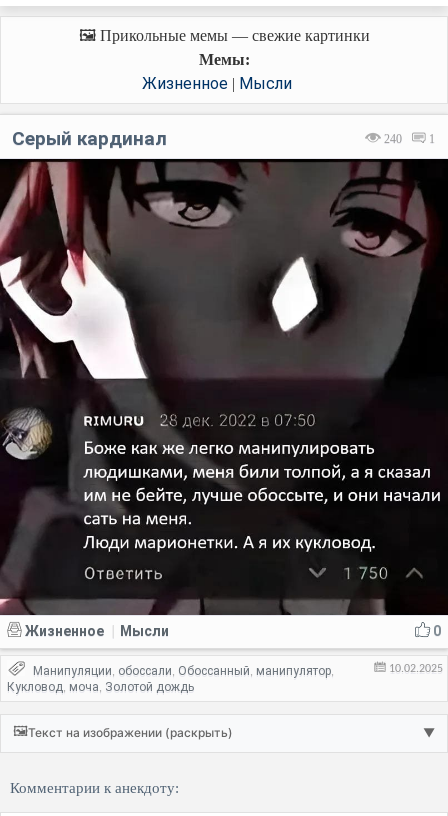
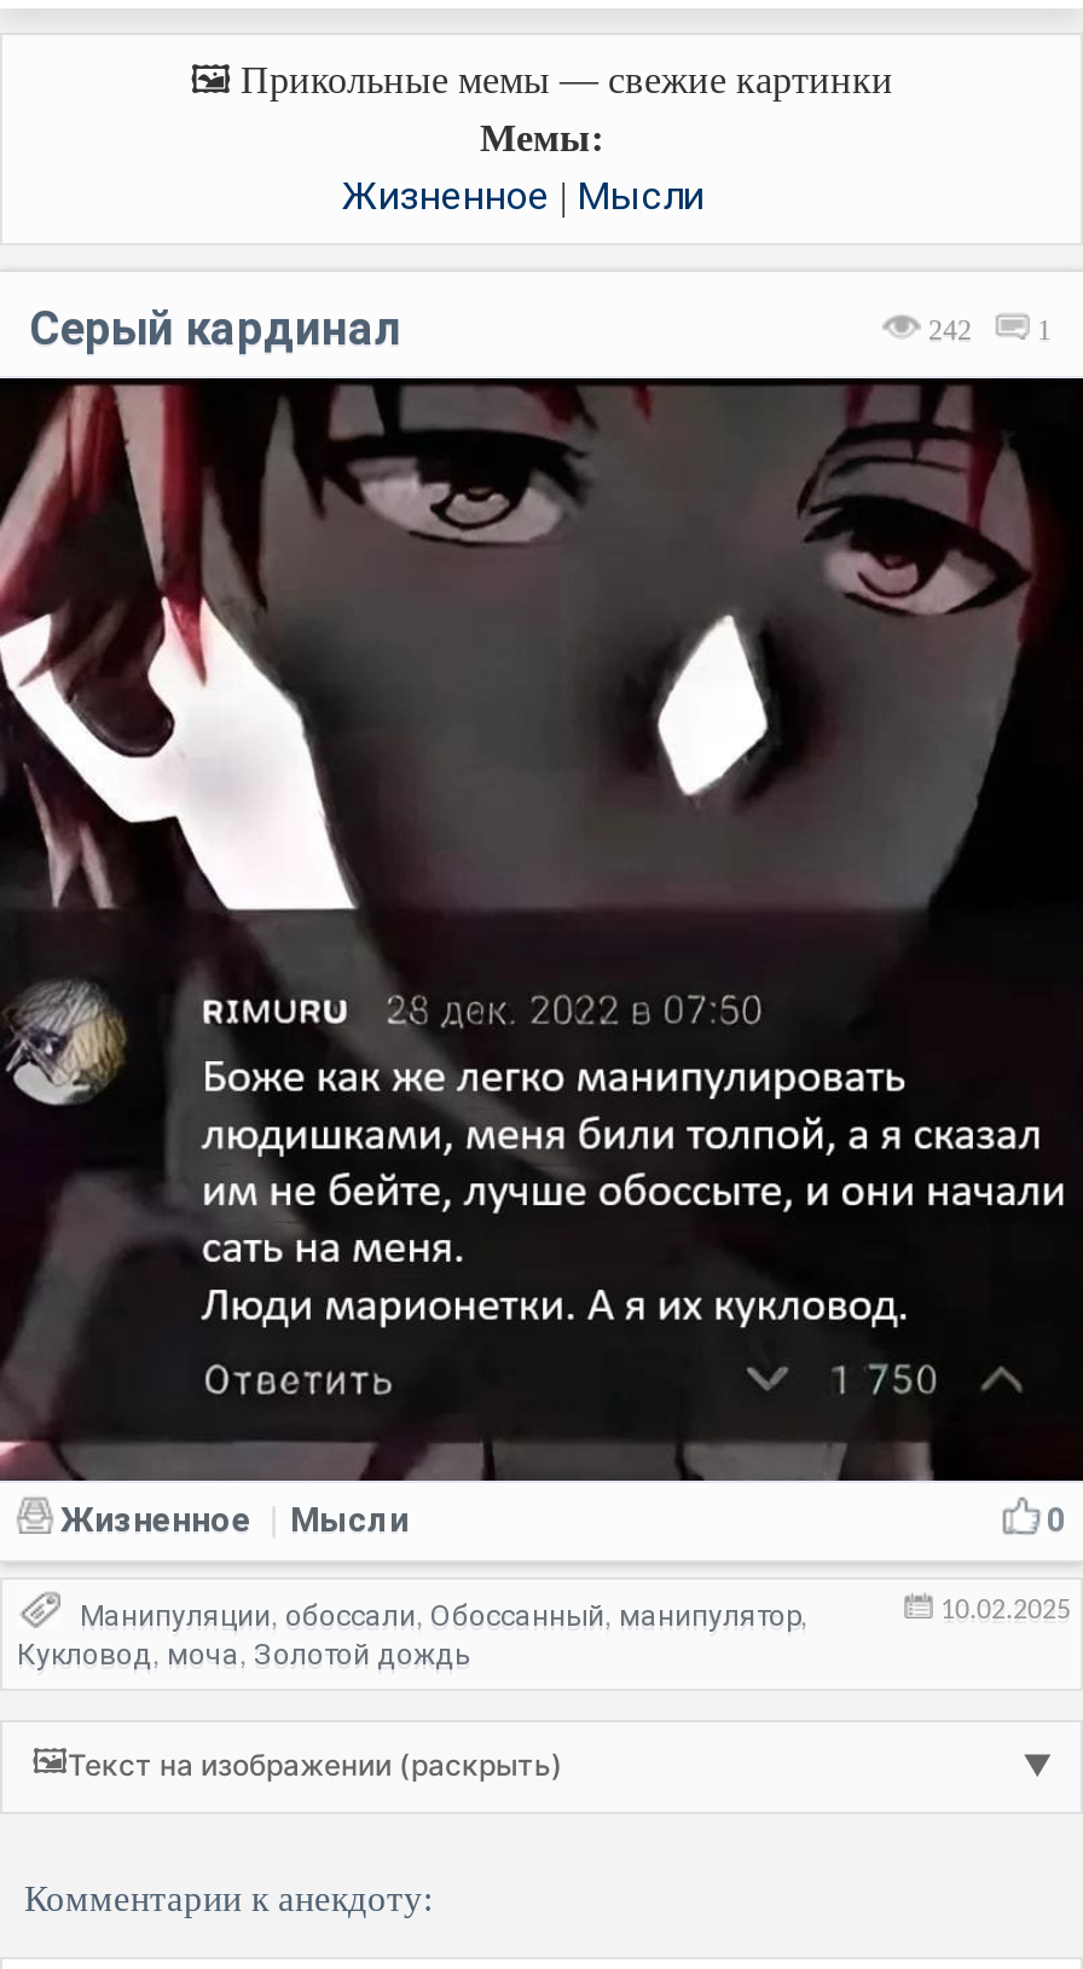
- 240 1
+ 242 1
